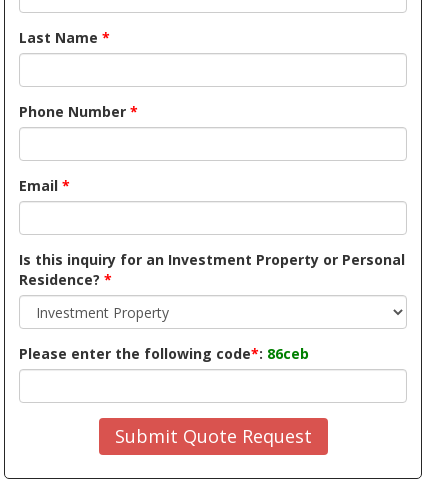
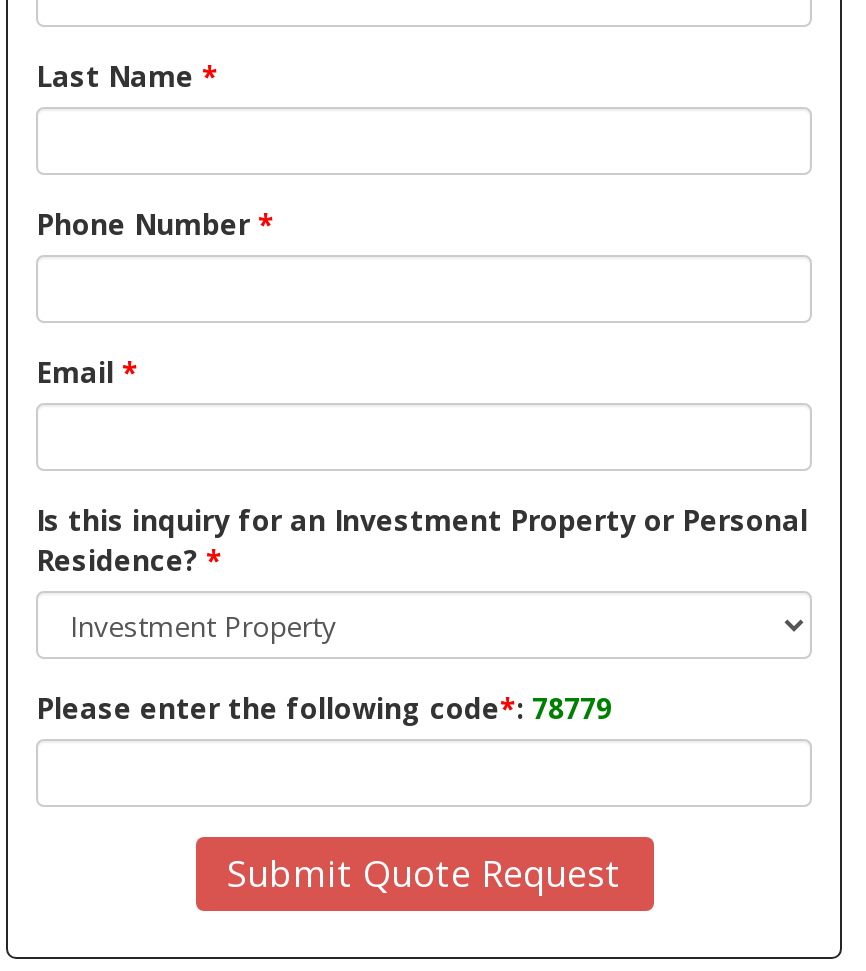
- Please enter the following code*: 86ceb
+ Please enter the following code*: 78779
